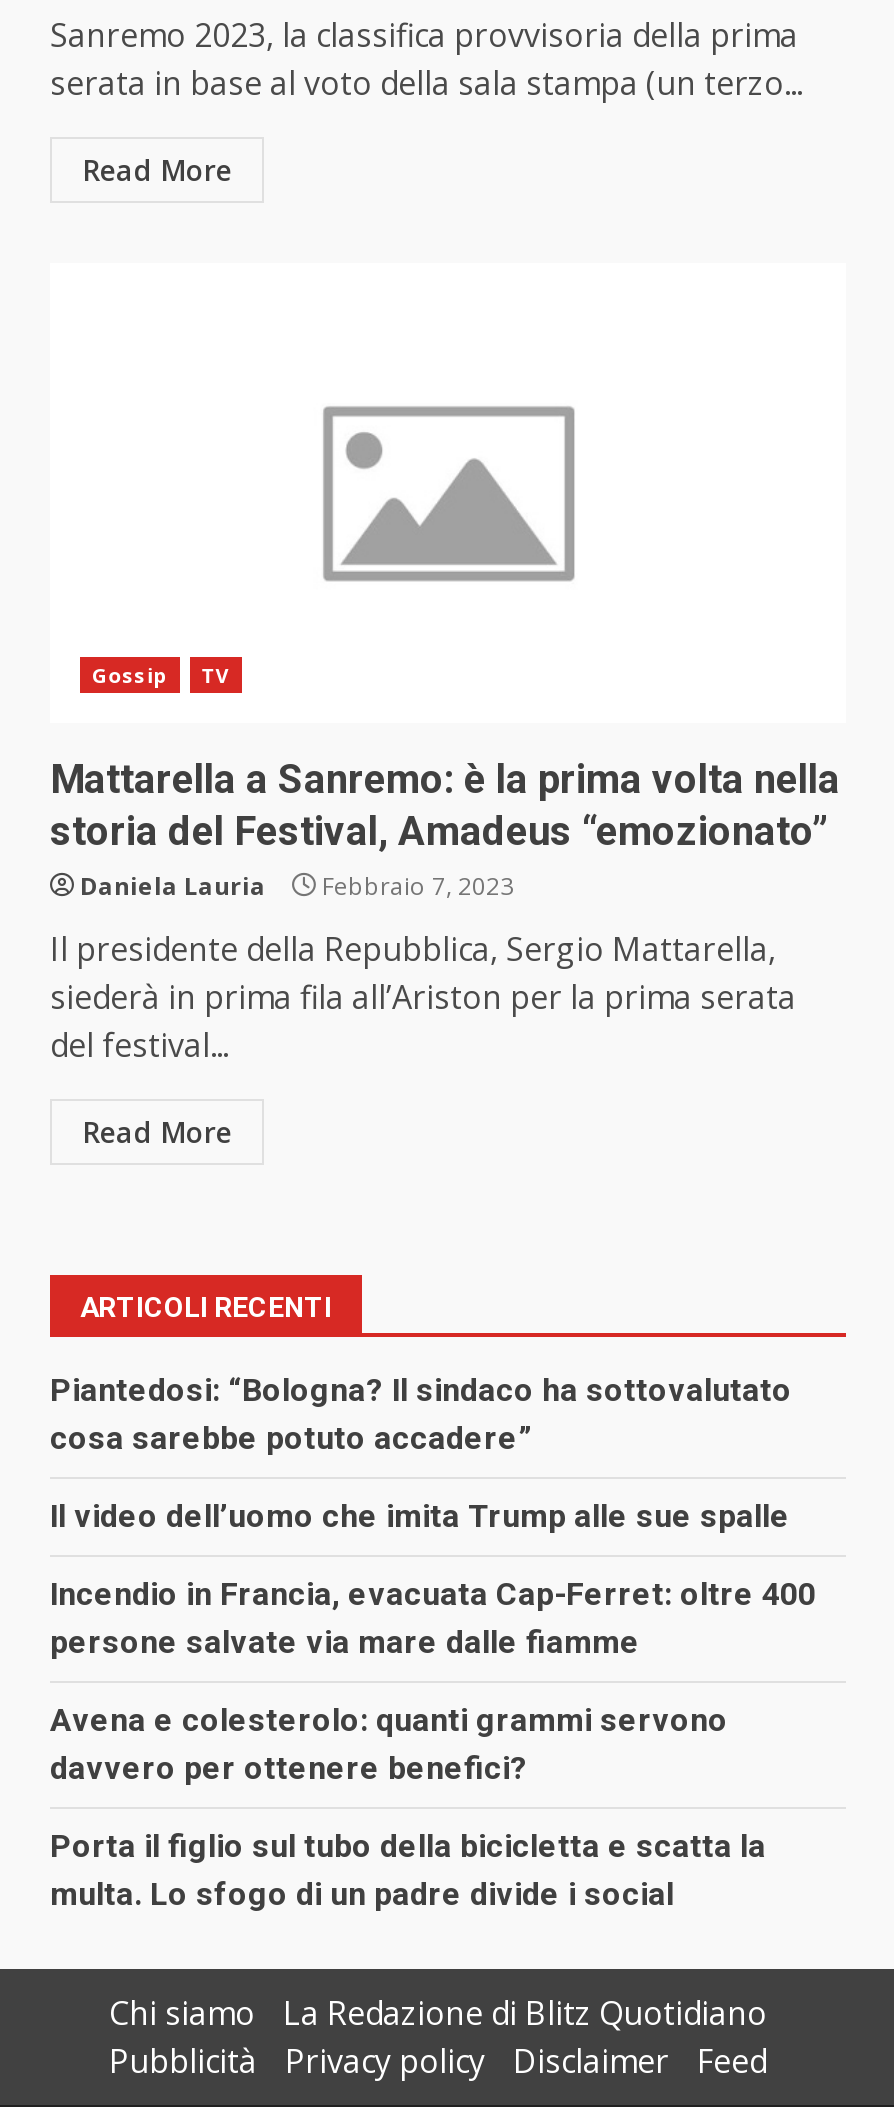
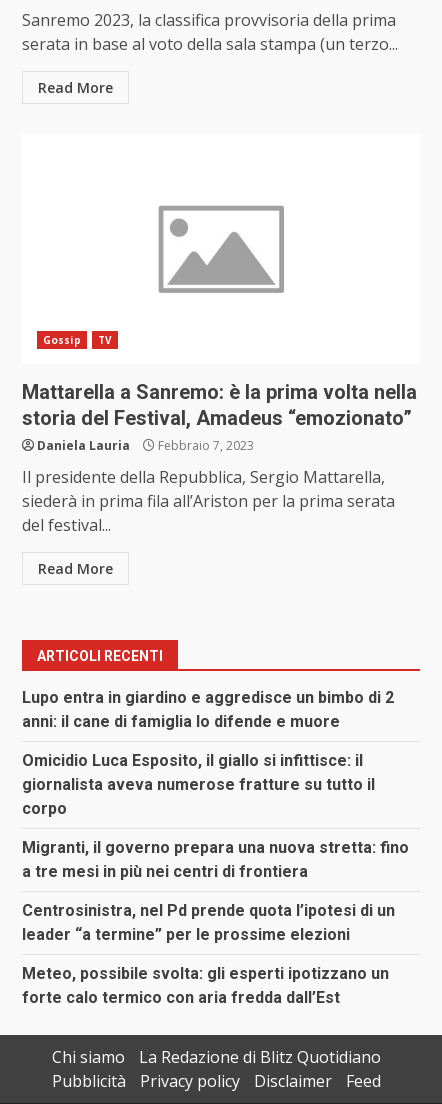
- Piantedosi: “Bologna? Il sindaco ha sottovalutato
- cosa sarebbe potuto accadere”
+ Lupo entra in giardino e aggredisce un bimbo di 2
+ anni: il cane di famiglia lo difende e muore

- Il video dell’uomo che imita Trump alle sue spalle
+ Omicidio Luca Esposito, il giallo si infittisce: il
+ giornalista aveva numerose fratture su tutto il
+ corpo

- Incendio in Francia, evacuata Cap-Ferret: oltre 400
- persone salvate via mare dalle fiamme
+ Migranti, il governo prepara una nuova stretta: fino
+ a tre mesi in più nei centri di frontiera

- Avena e colesterolo: quanti grammi servono
- davvero per ottenere benefici?
+ Centrosinistra, nel Pd prende quota l’ipotesi di un
+ leader “a termine” per le prossime elezioni

- Porta il figlio sul tubo della bicicletta e scatta la
- multa. Lo sfogo di un padre divide i social
+ Meteo, possibile svolta: gli esperti ipotizzano un
+ forte calo termico con aria fredda dall’Est
